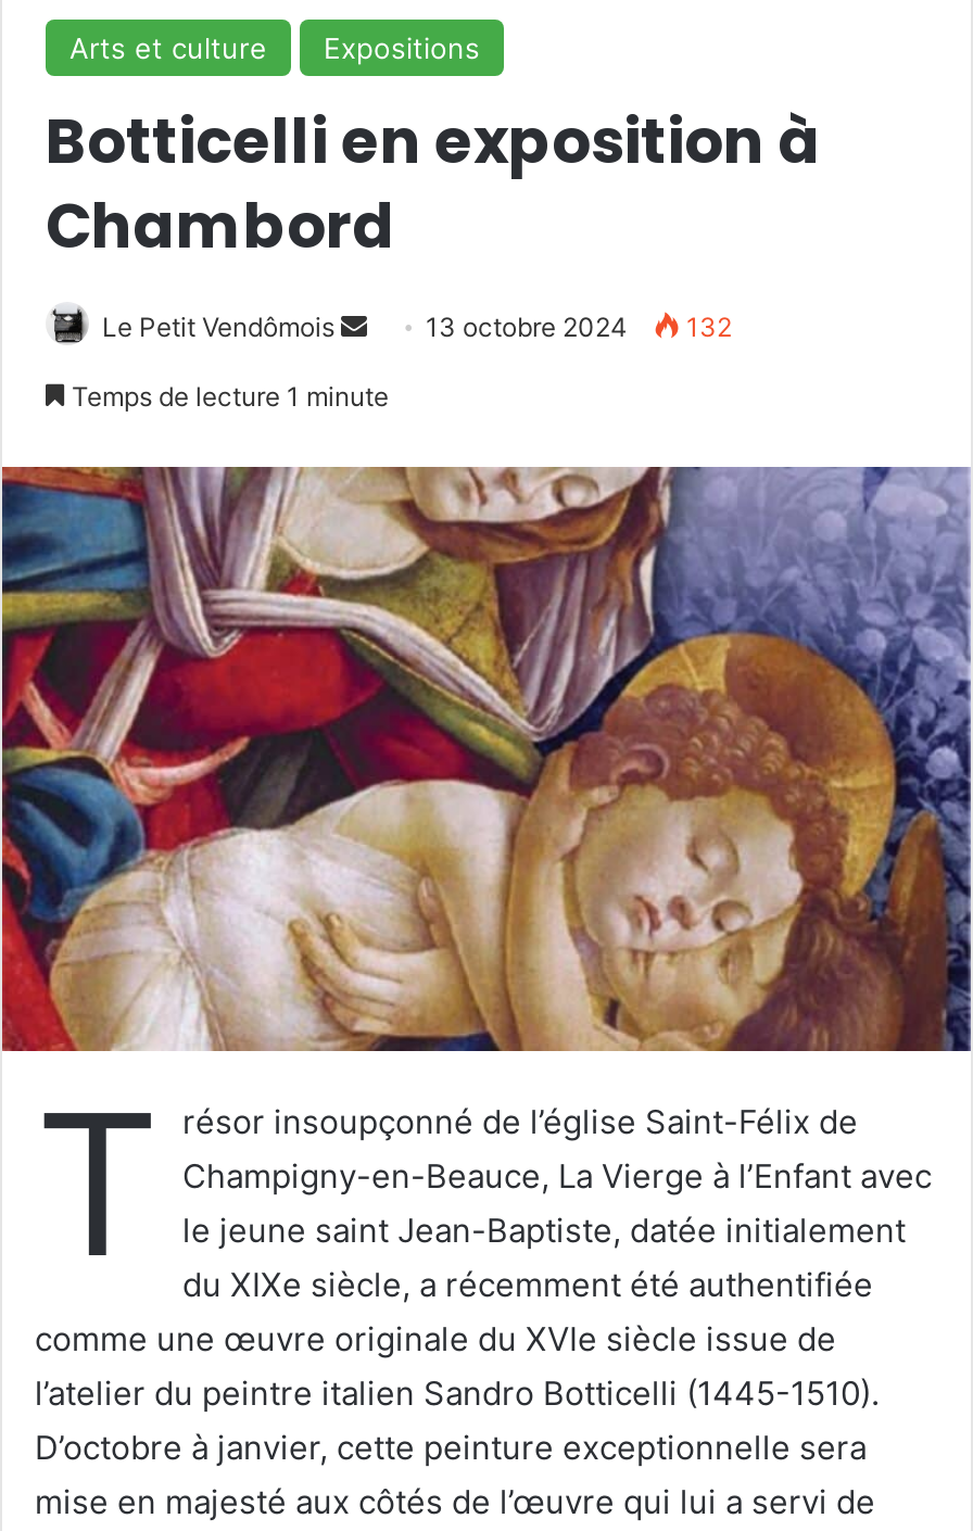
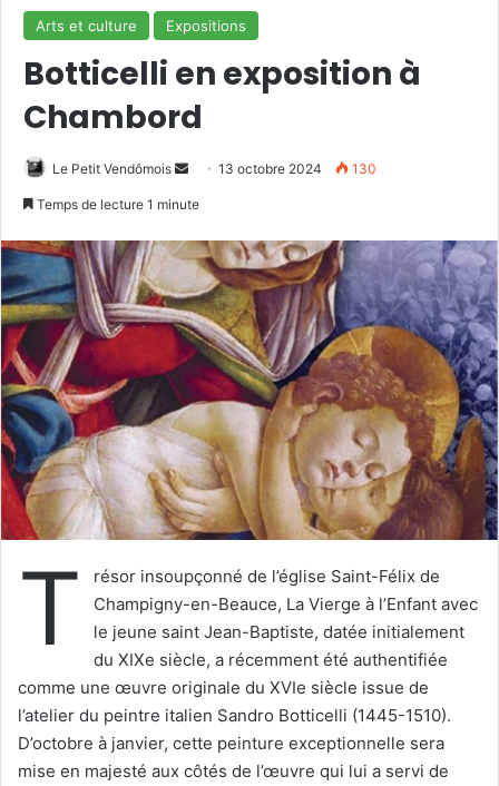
- 132
+ 130
